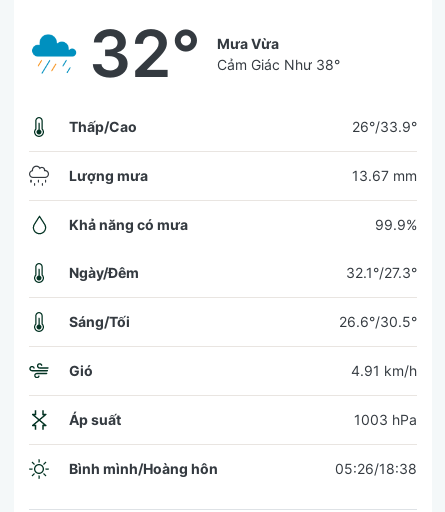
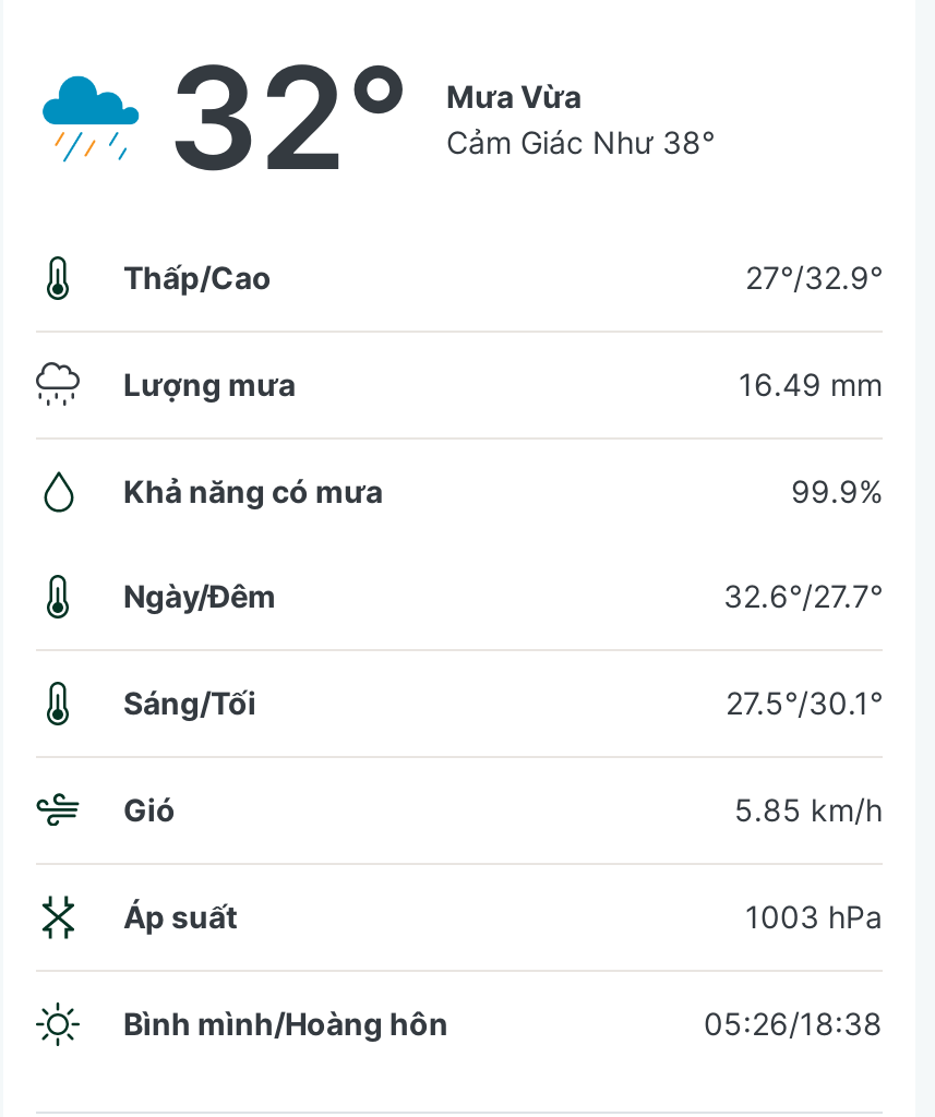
- 26°/33.9°
+ 27°/32.9°

- 13.67 mm
+ 16.49 mm

- 32.1°/27.3°
+ 32.6°/27.7°

- 26.6°/30.5°
+ 27.5°/30.1°

- 4.91 km/h
+ 5.85 km/h
